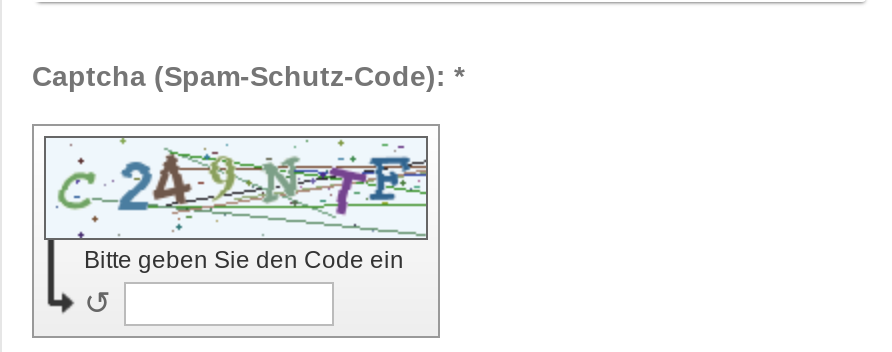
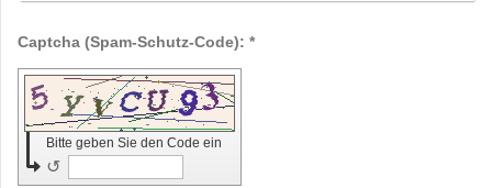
- [image]
+ [image]
